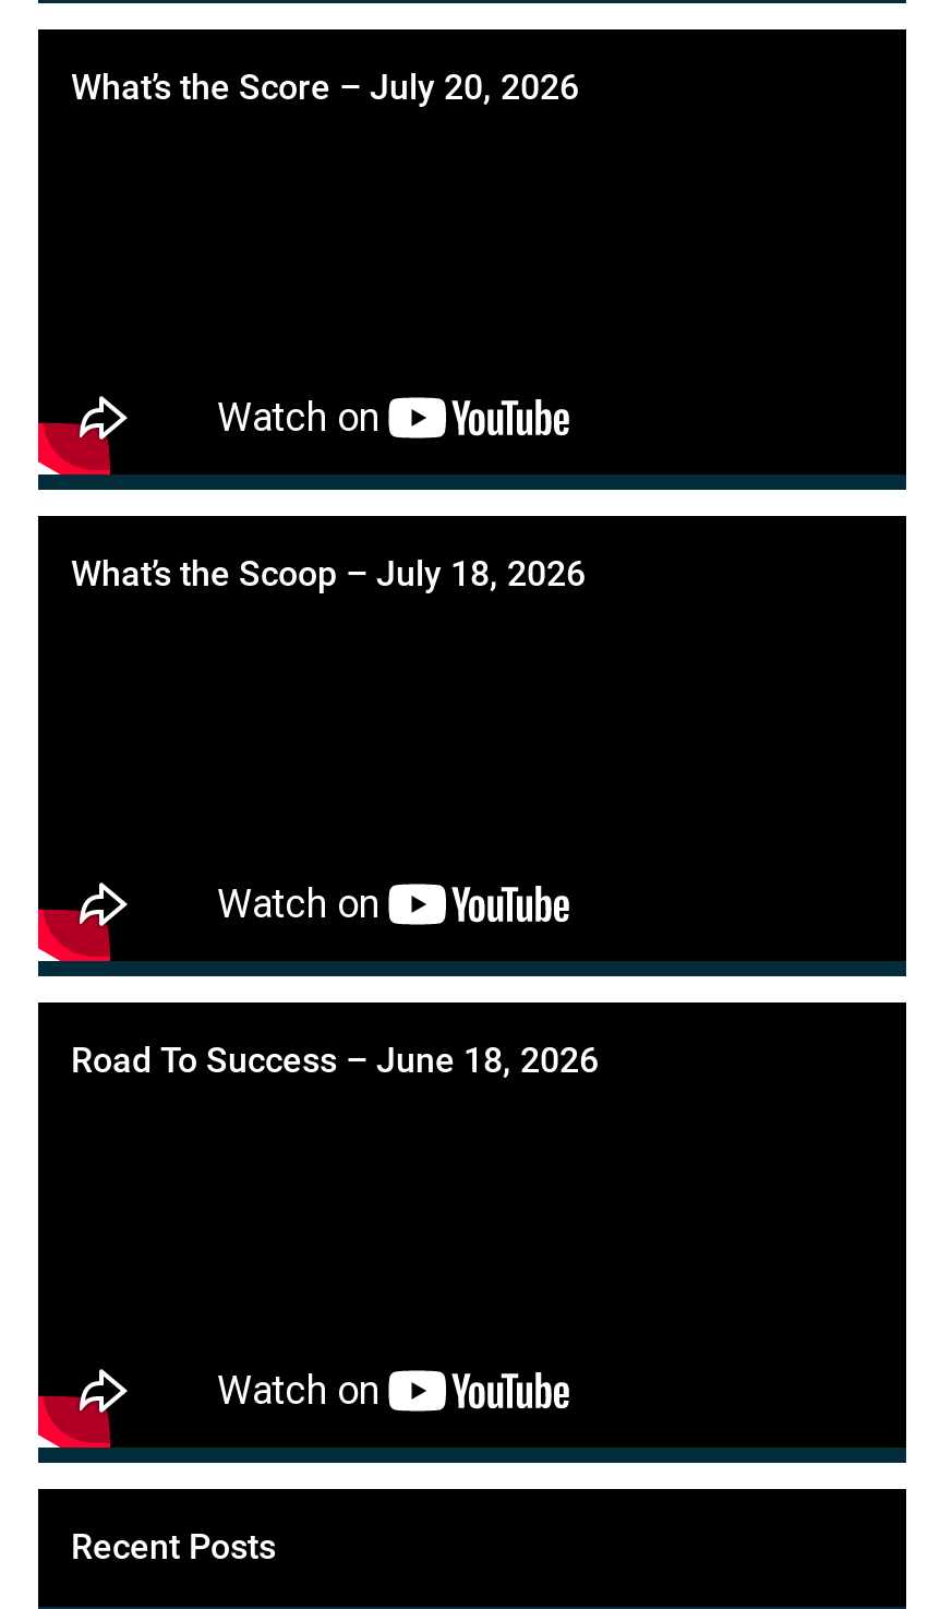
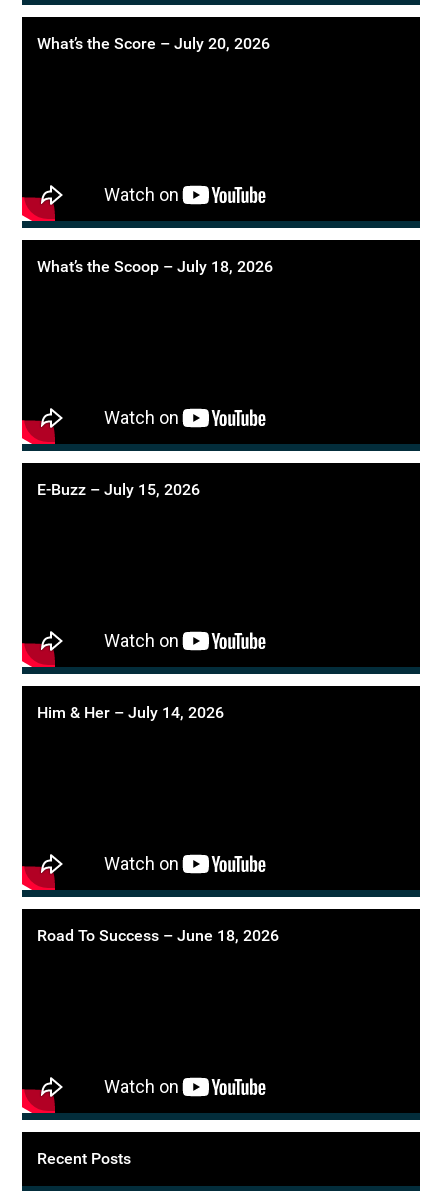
+ E-Buzz – July 15, 2026

+ Him & Her – July 14, 2026
